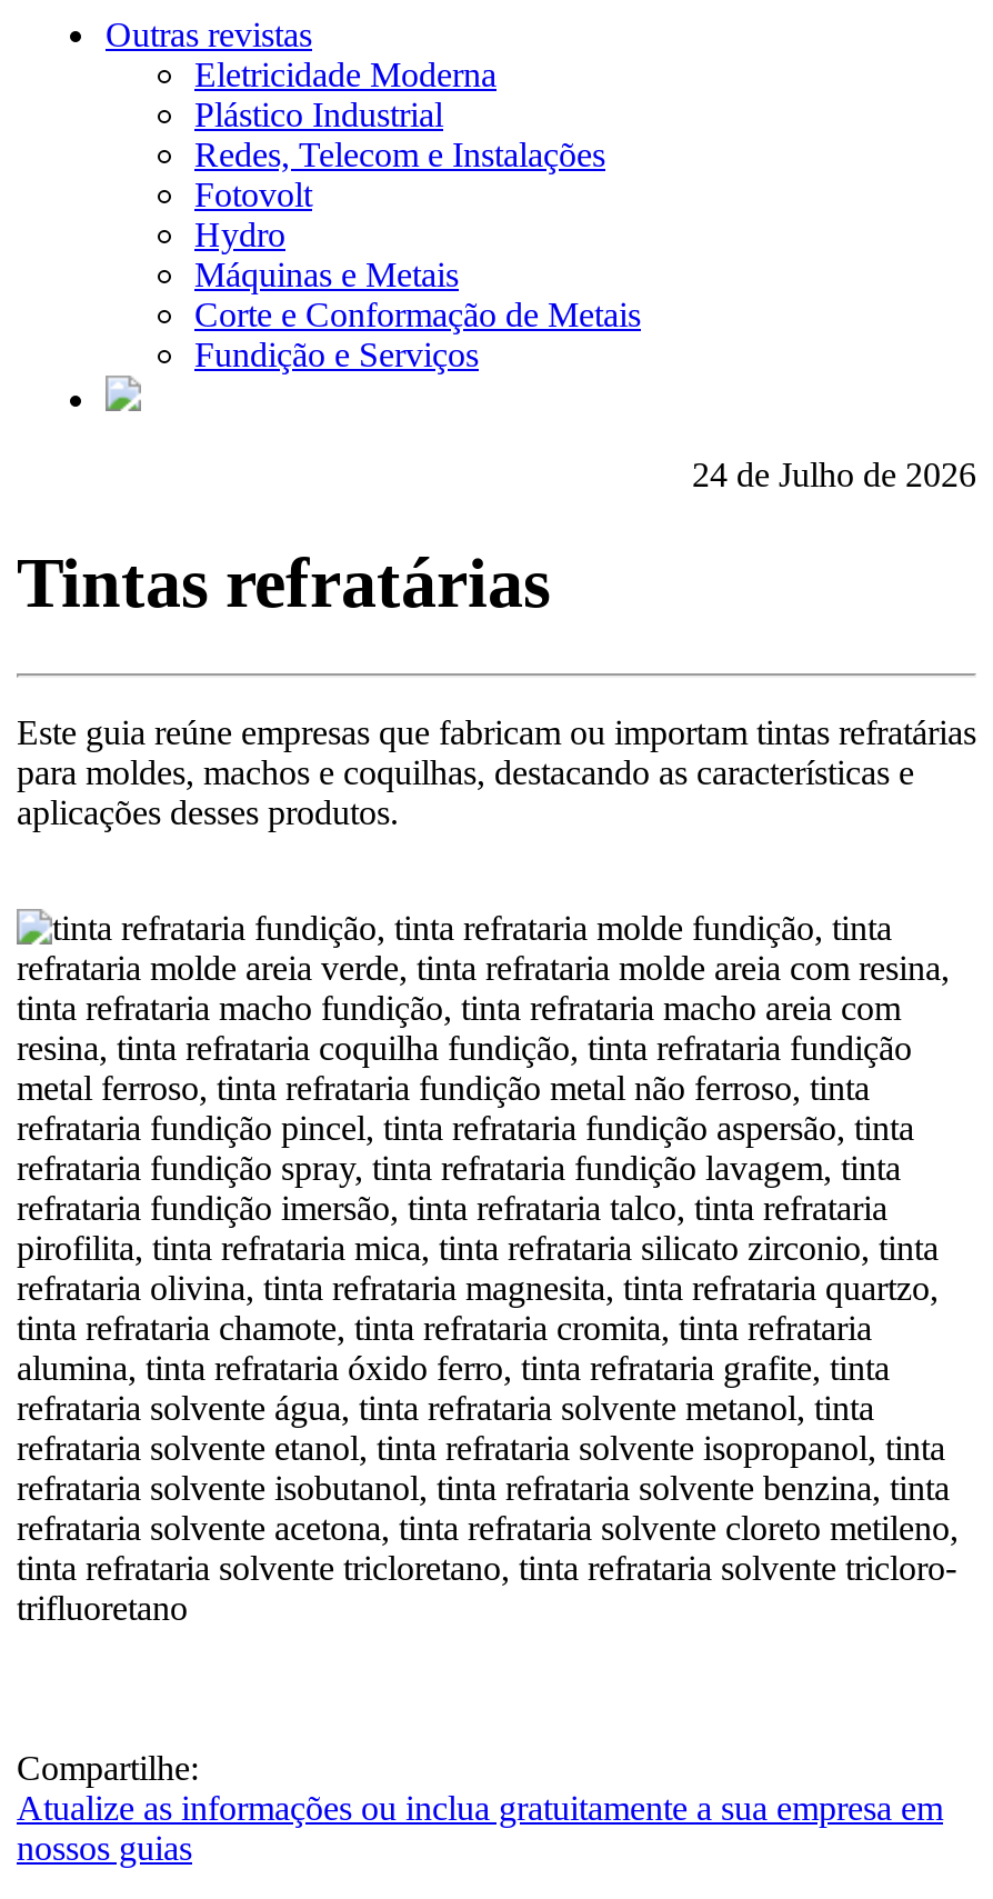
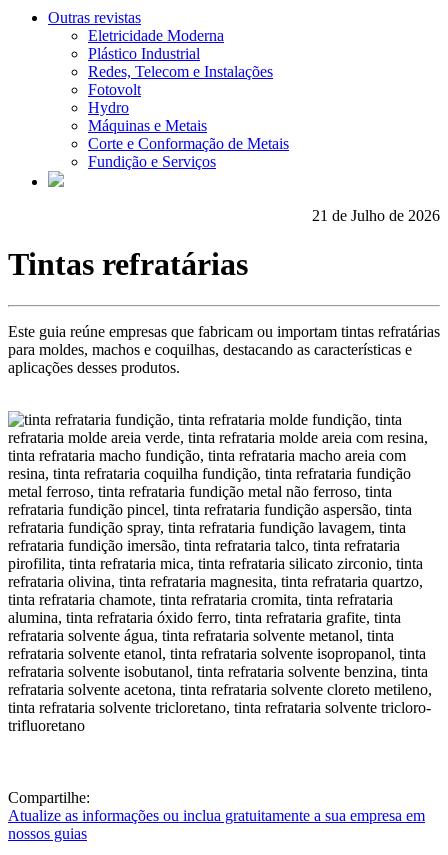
- 24 de Julho de 2026
+ 21 de Julho de 2026
